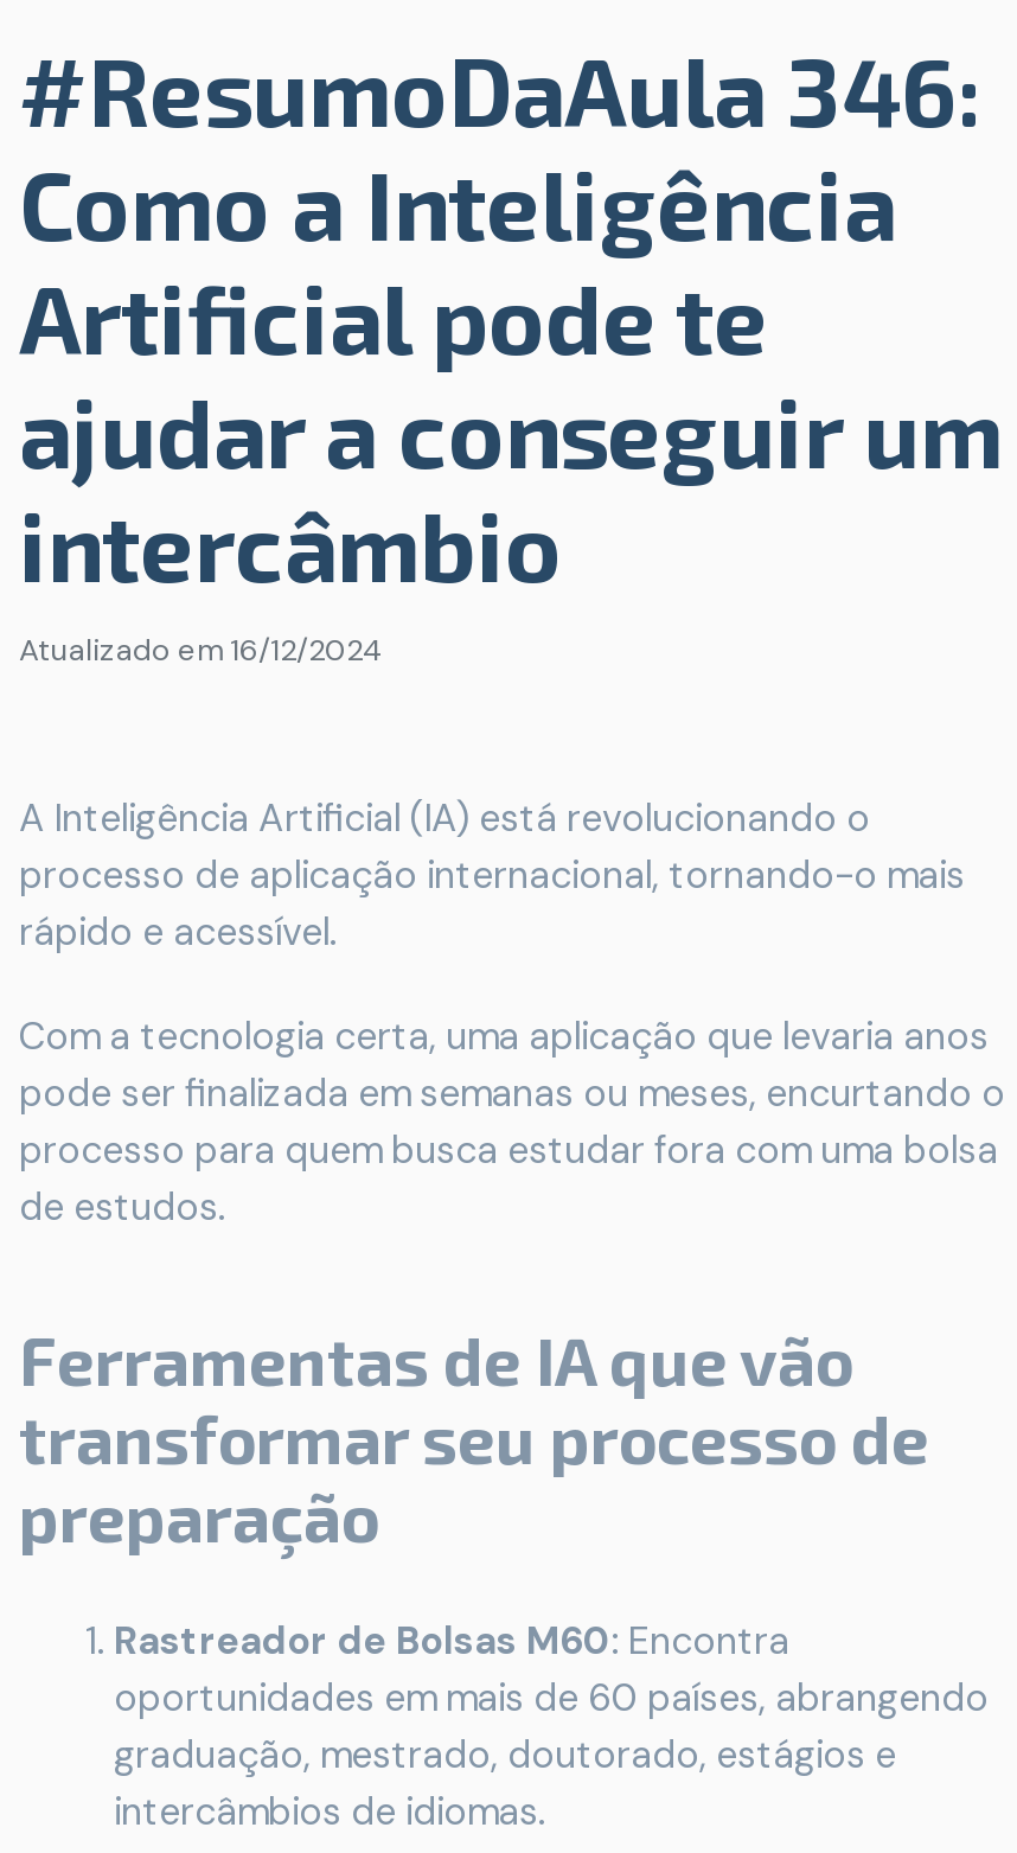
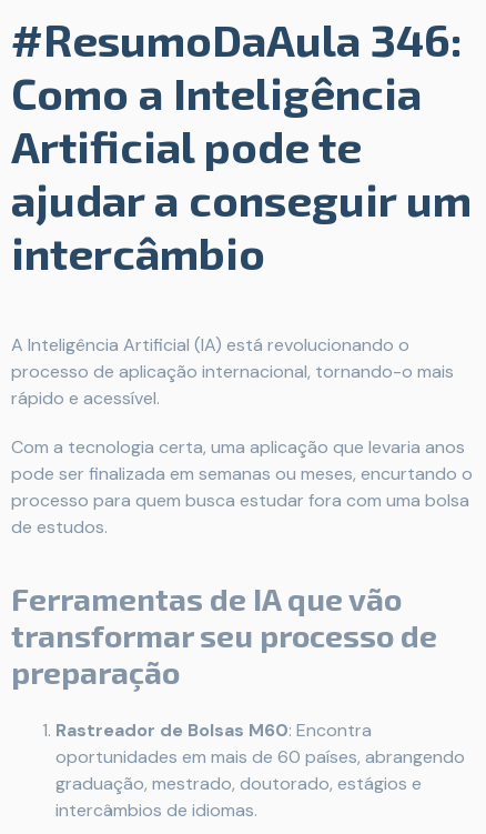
- Atualizado em 16/12/2024
